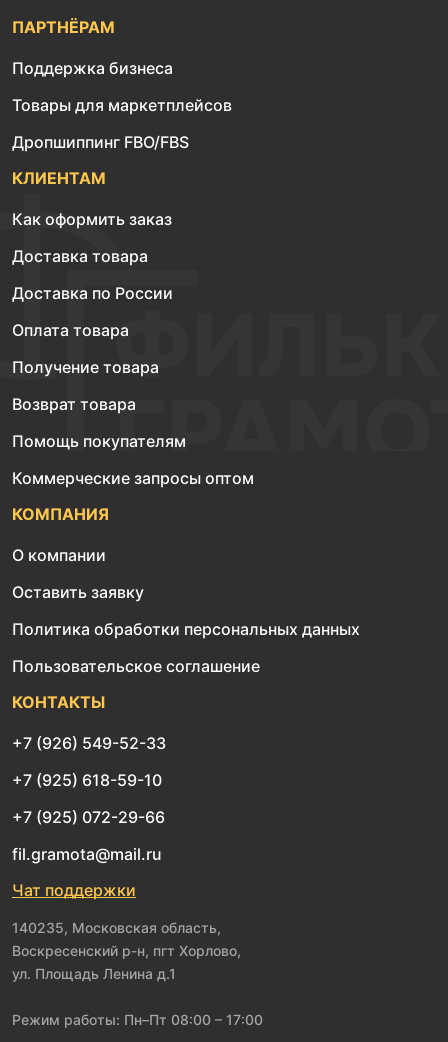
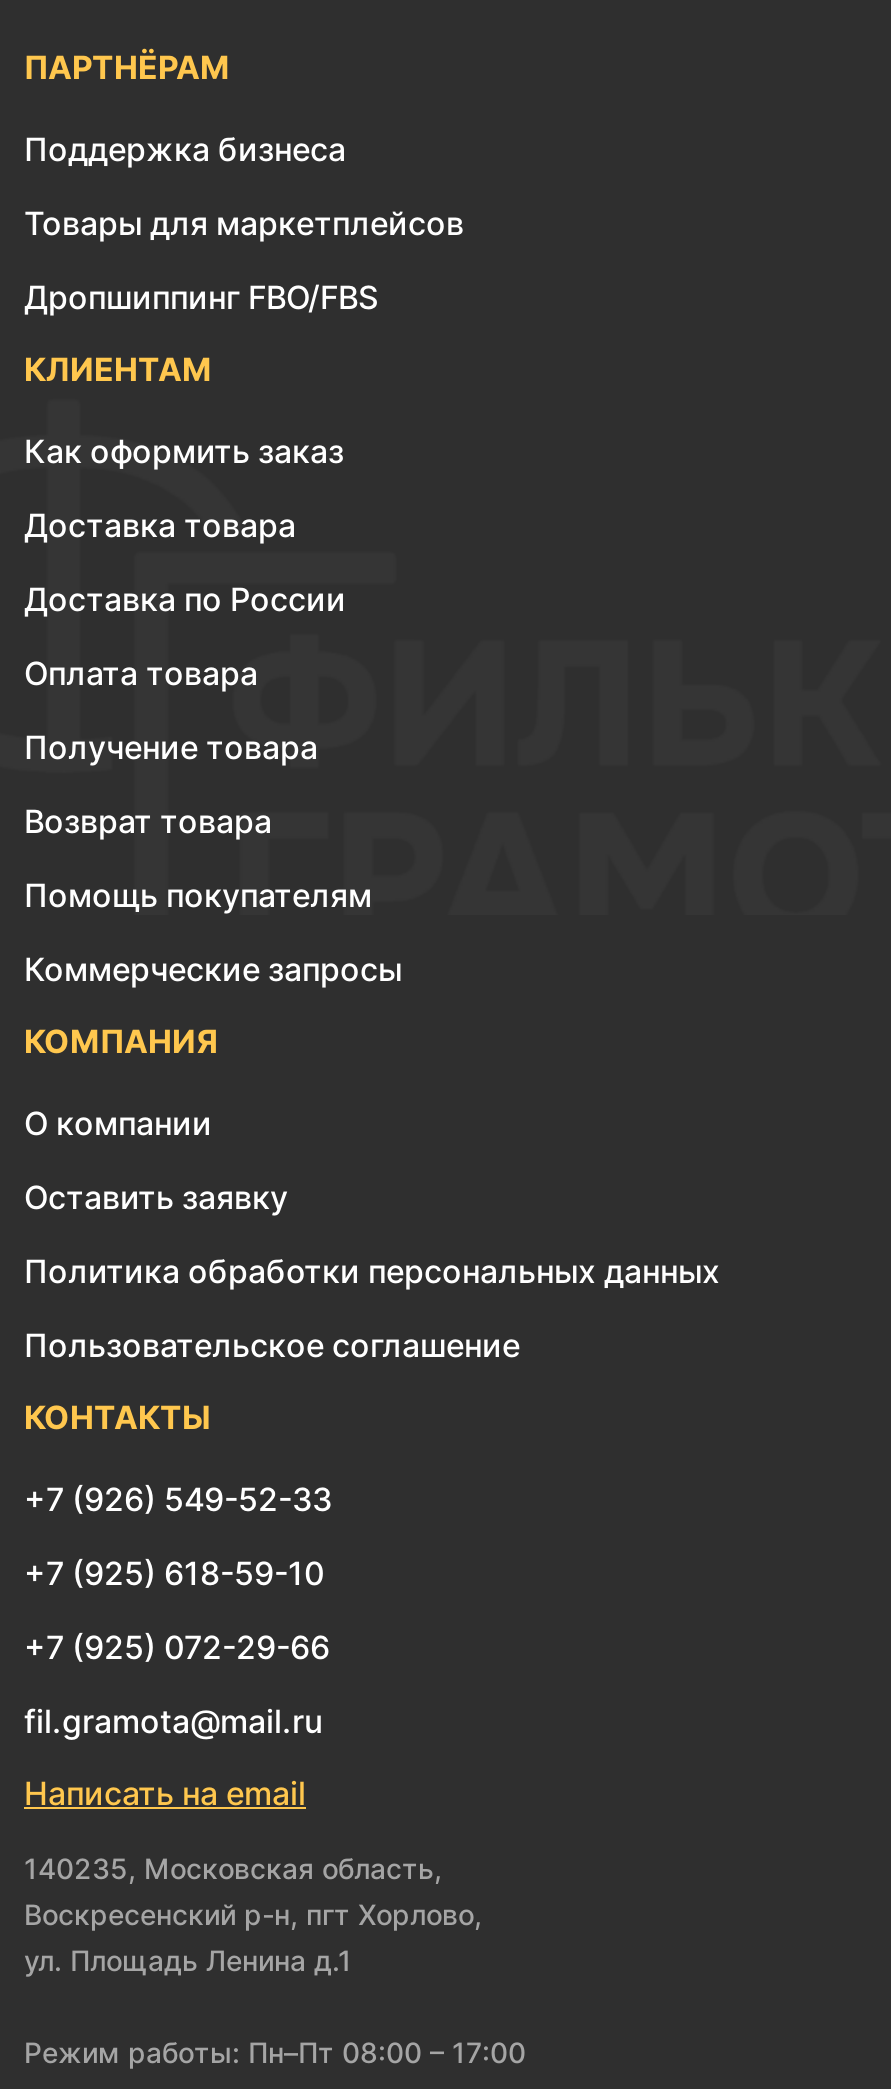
- Коммерческие запросы оптом
+ Коммерческие запросы

- Чат поддержки
+ Написать на email
